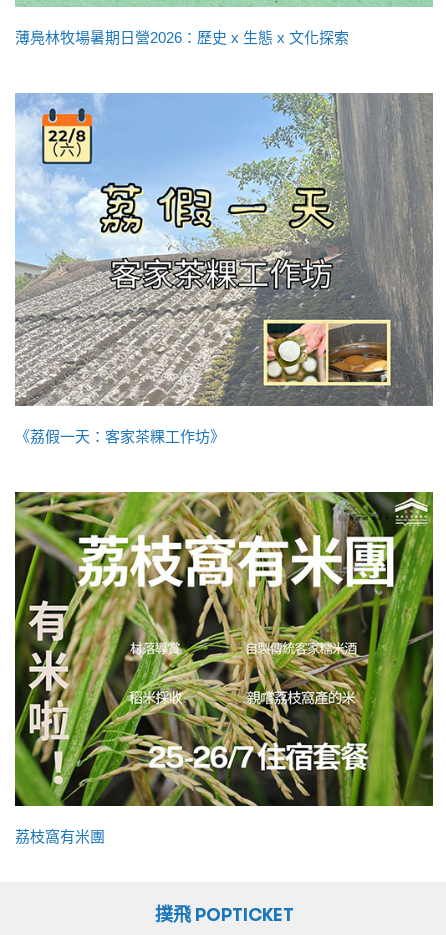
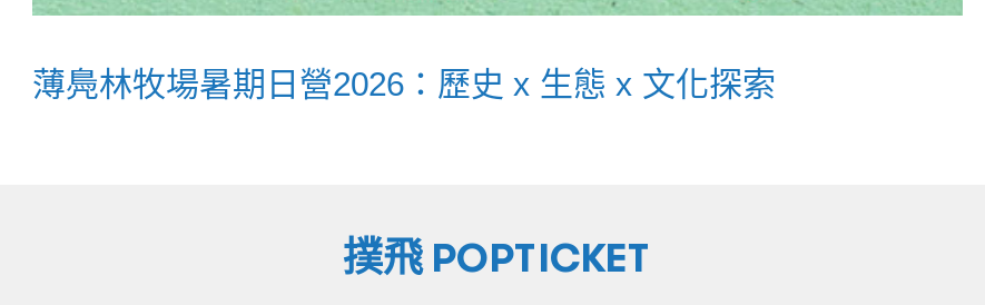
- [image]
- 《荔假一天：客家茶粿工作坊》

- [image]
- 荔枝窩有米團
